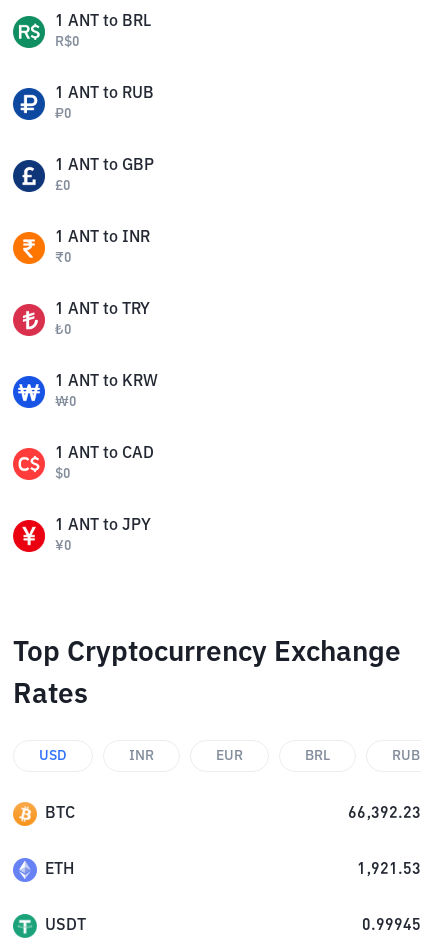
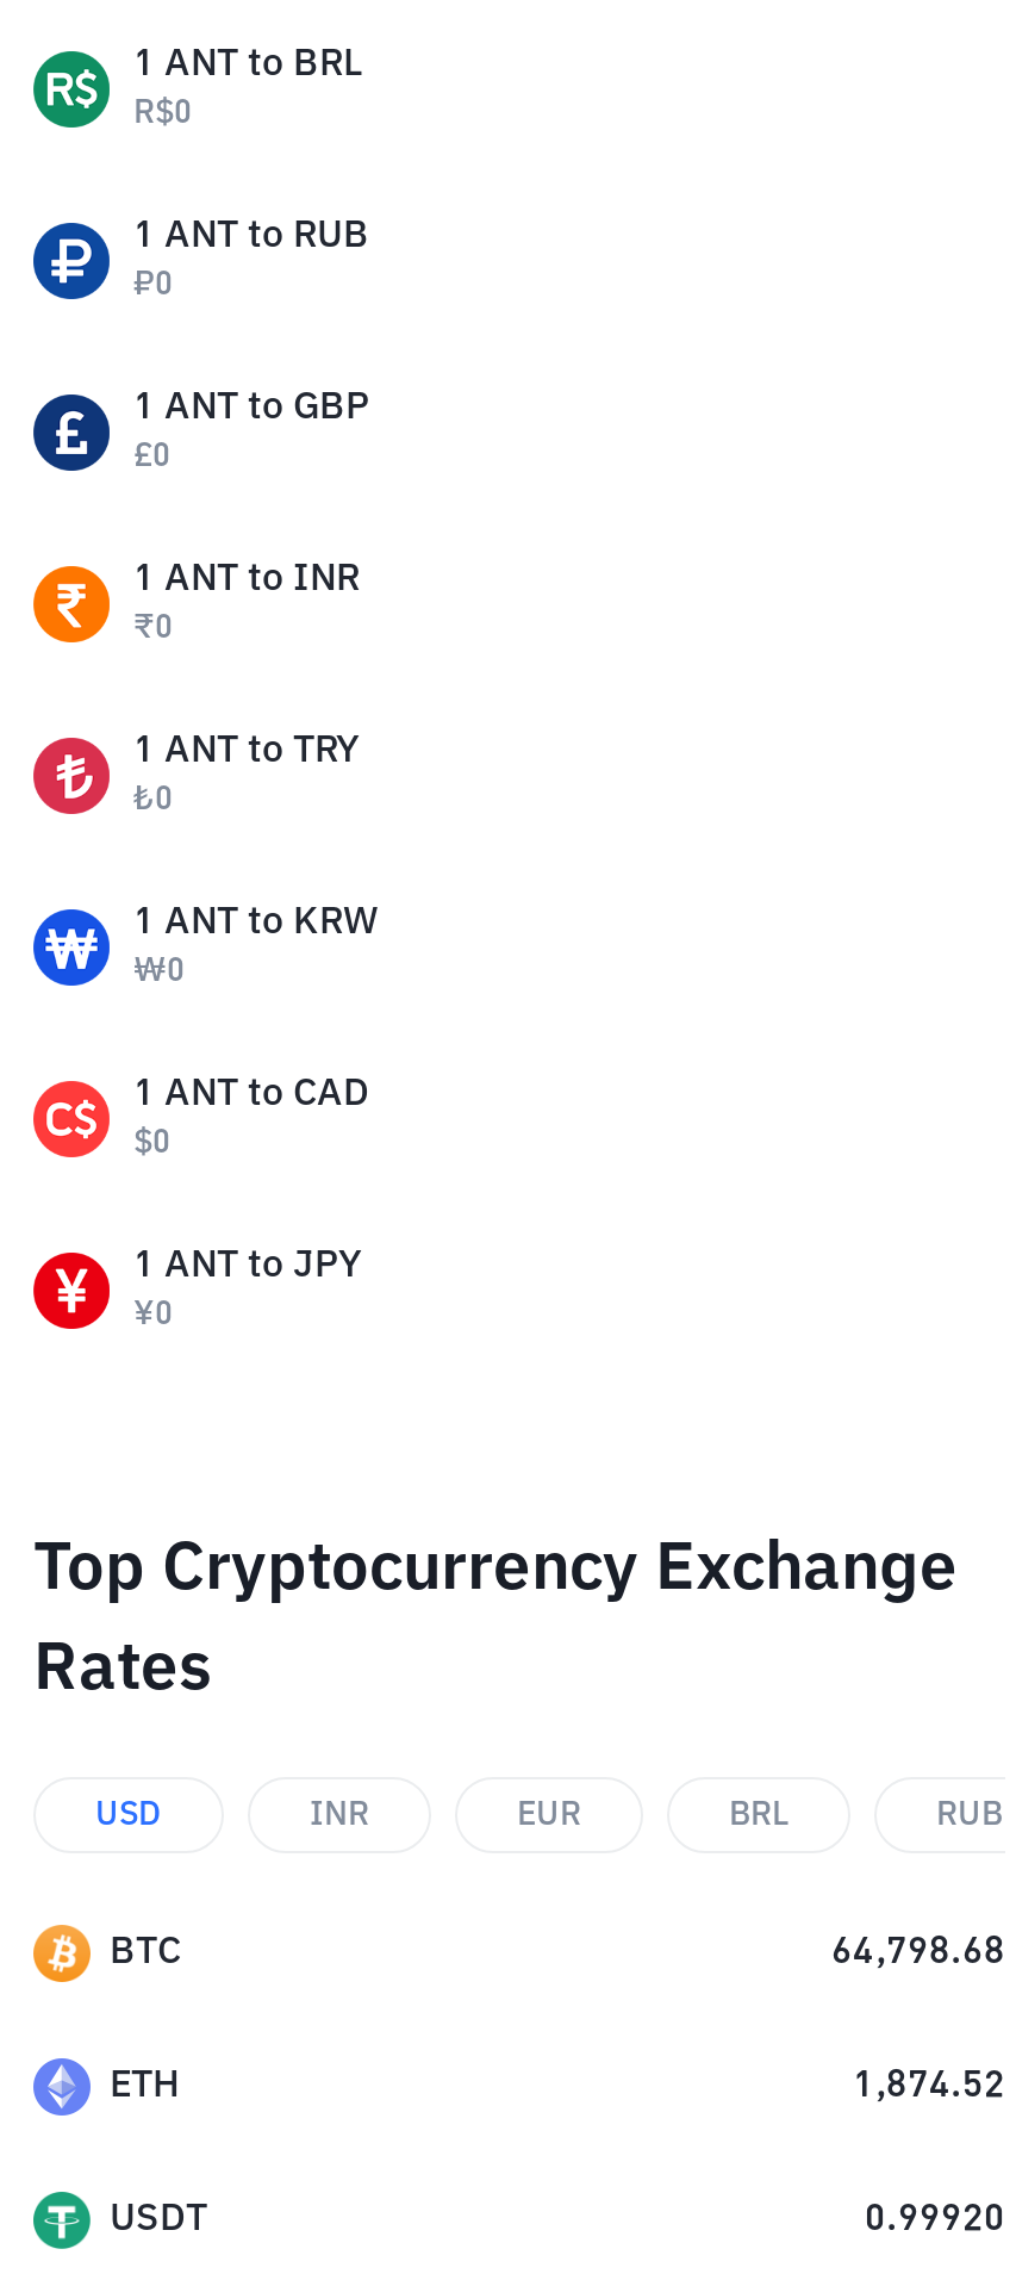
- 66,392.23
+ 64,798.68

- 1,921.53
+ 1,874.52

- 0.99945
+ 0.99920
